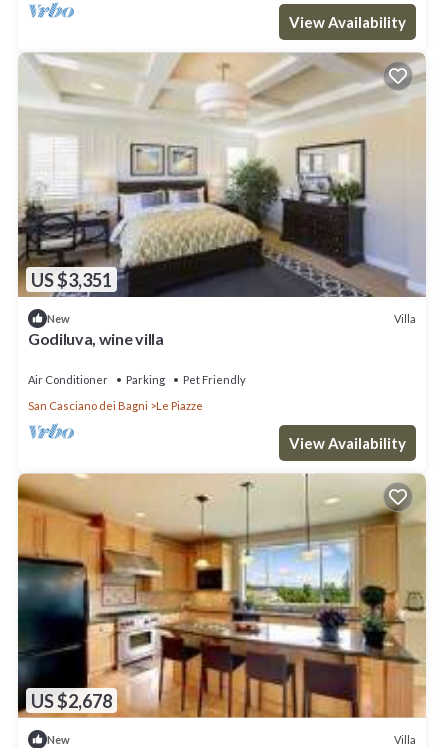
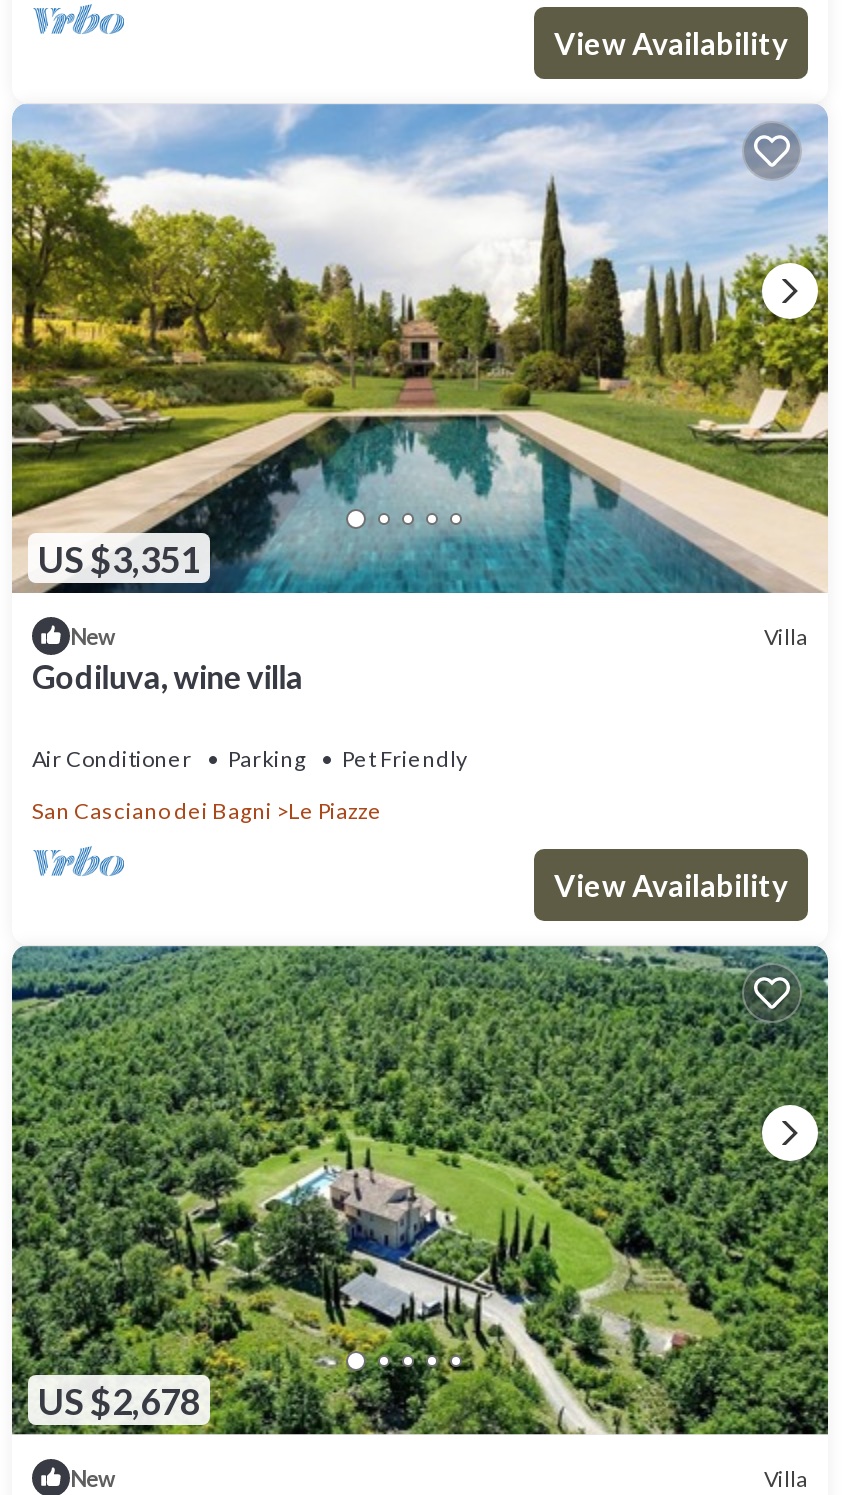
- [image]
+ [image]

- [image]
+ [image]
